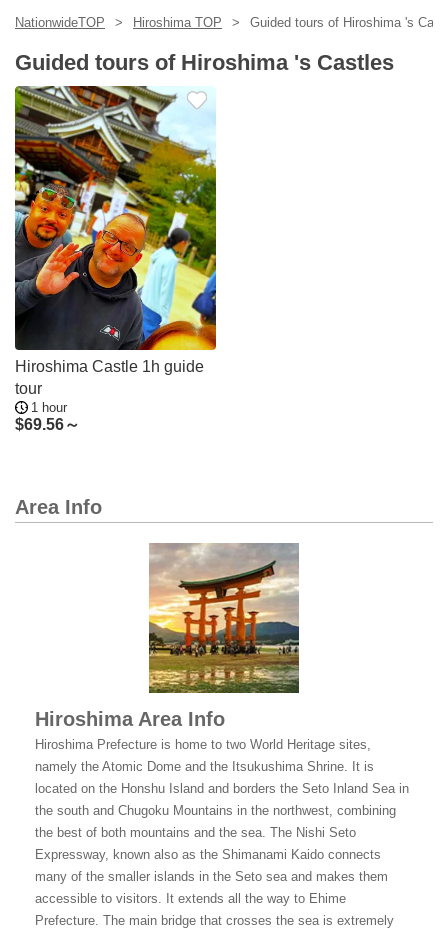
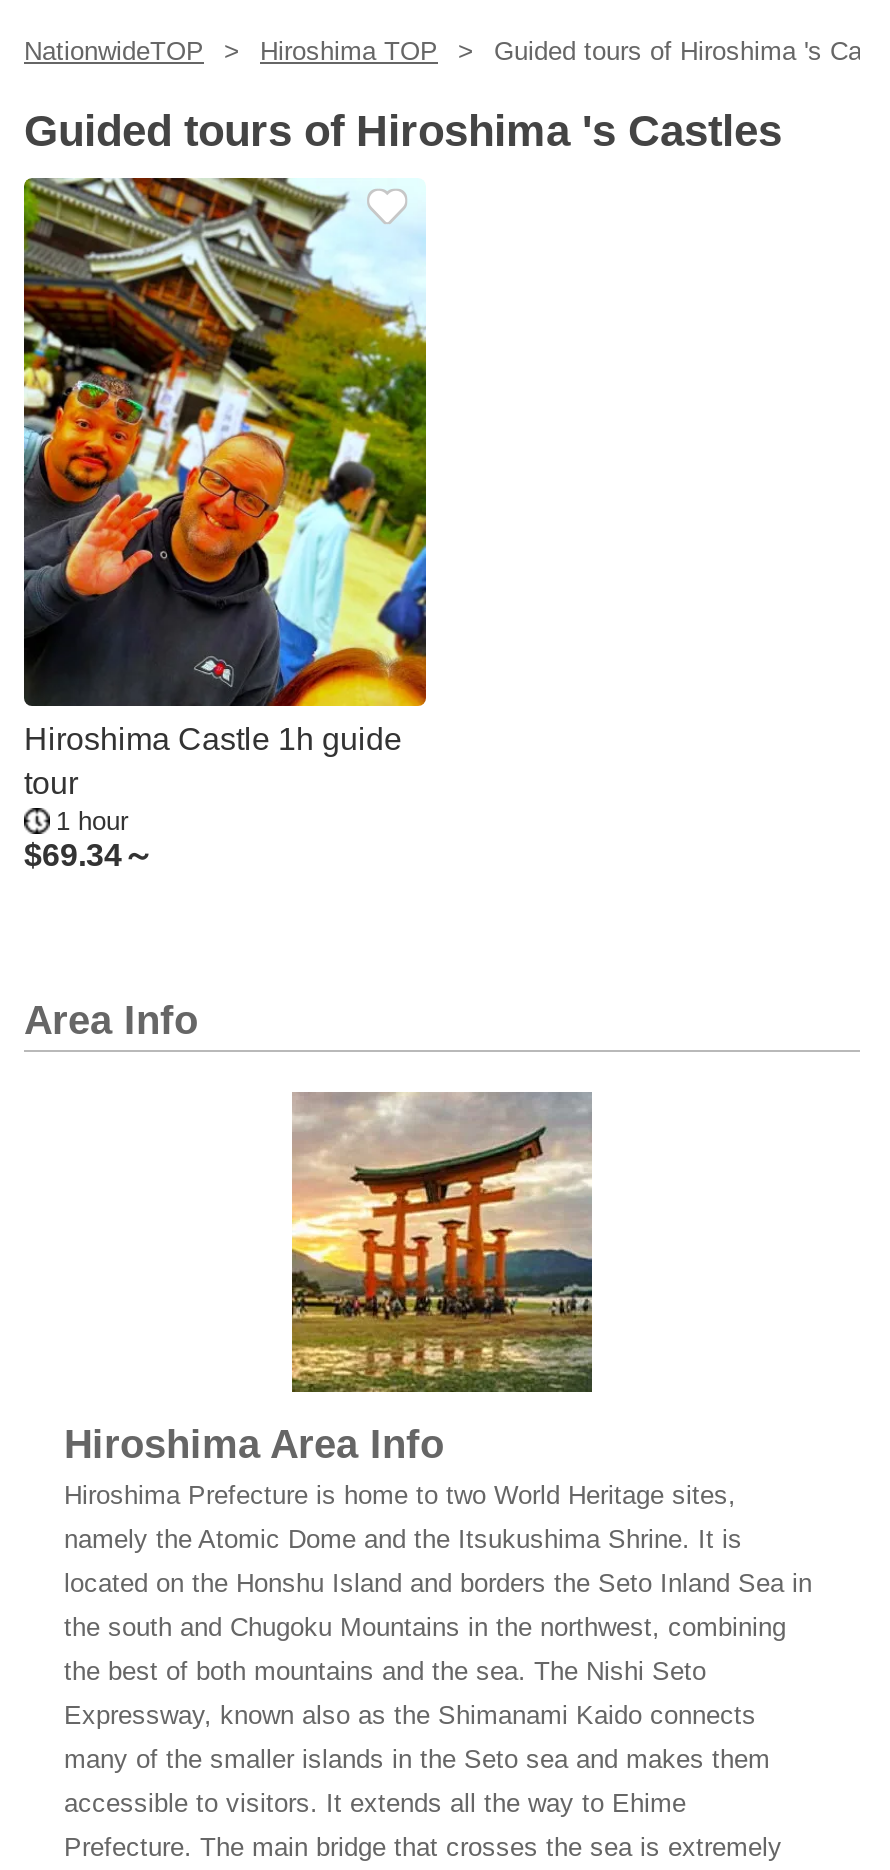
- $69.56～
+ $69.34～
